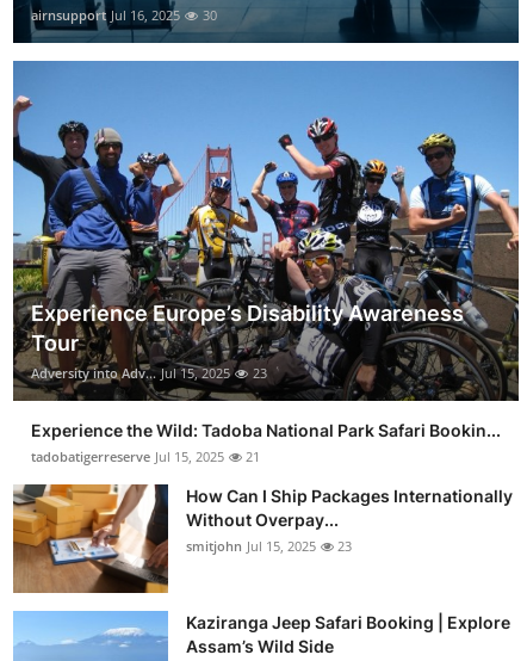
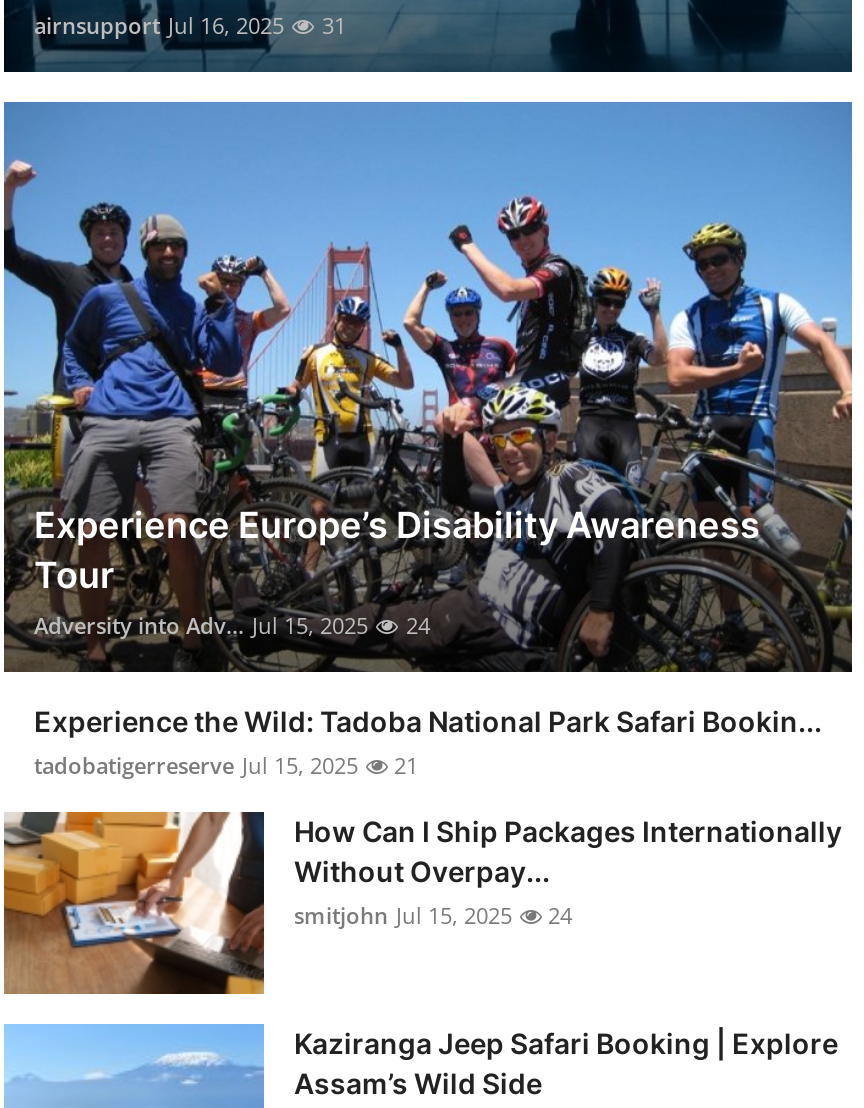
- airnsupport Jul 16, 2025 30
+ airnsupport Jul 16, 2025 31

- Adversity into Adv... Jul 15, 2025 23
+ Adversity into Adv... Jul 15, 2025 24

- smitjohn Jul 15, 2025 23
+ smitjohn Jul 15, 2025 24
